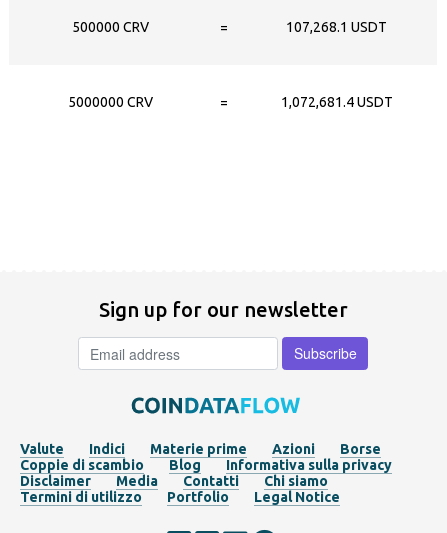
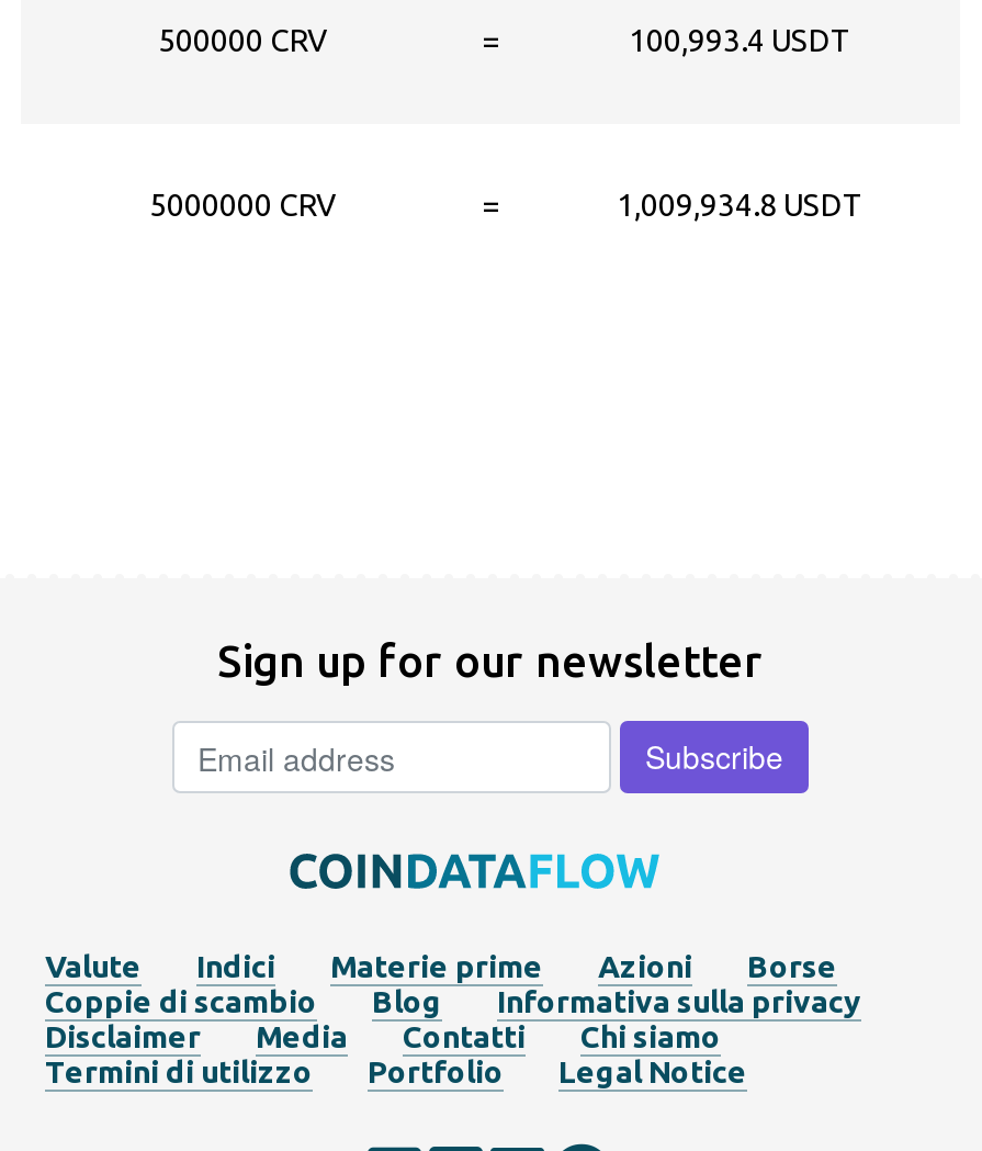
- 107,268.1 USDT
+ 100,993.4 USDT

- 1,072,681.4 USDT
+ 1,009,934.8 USDT
